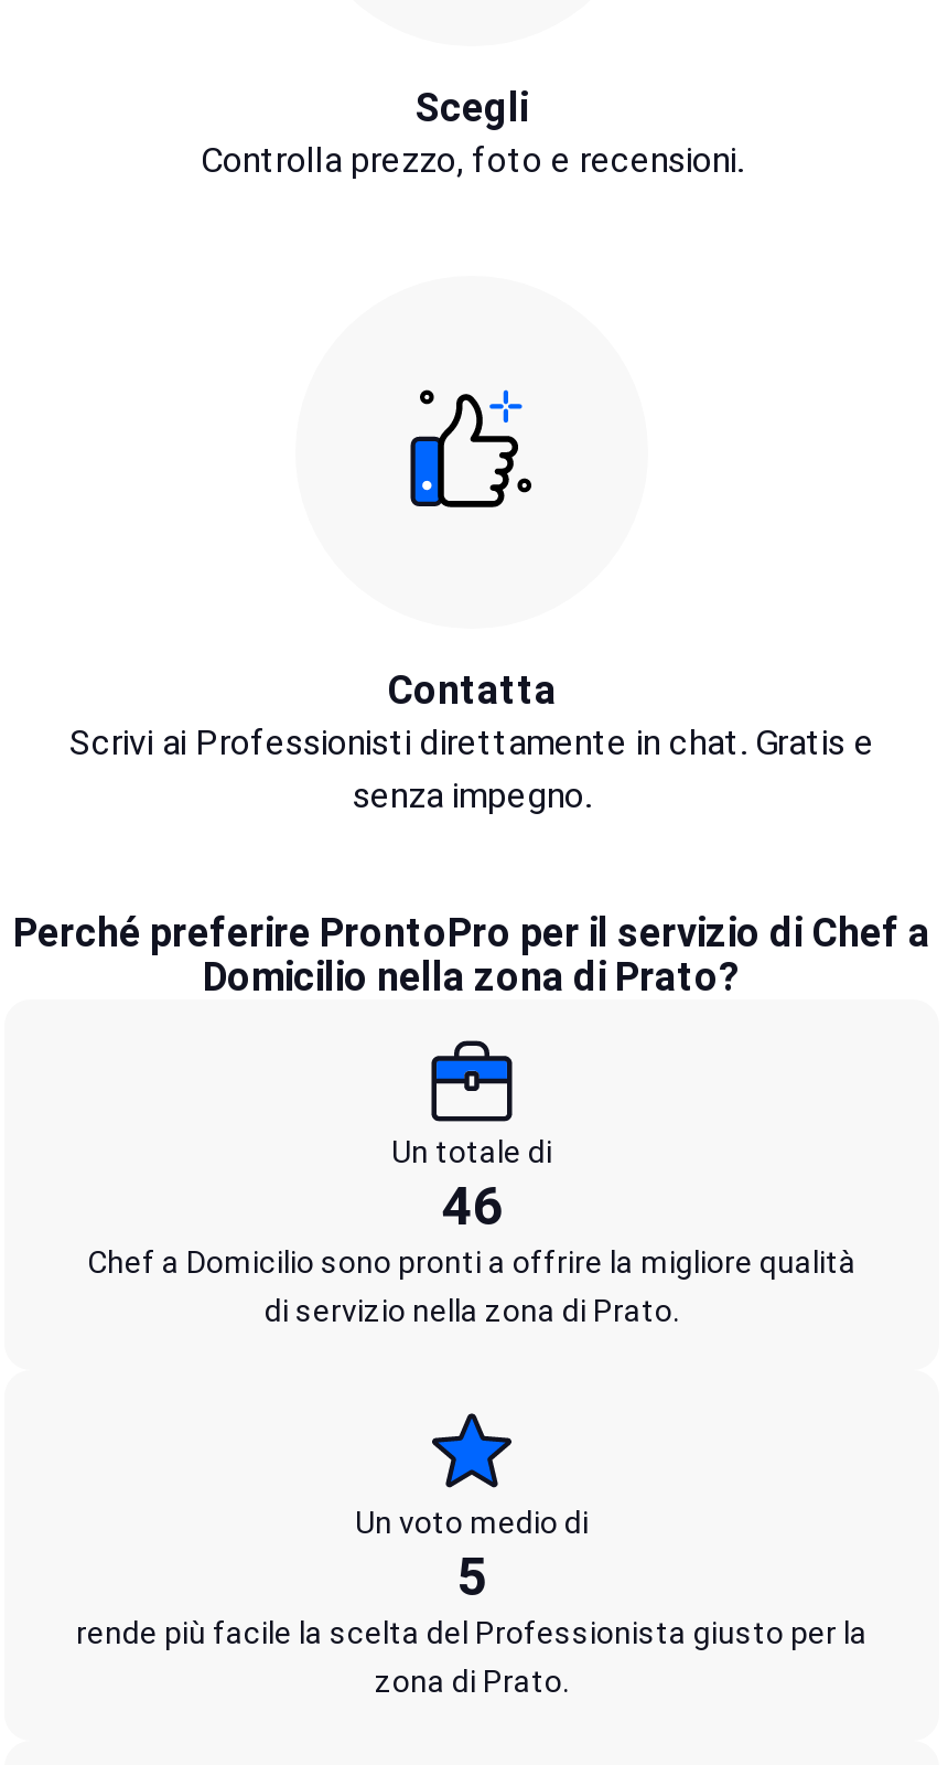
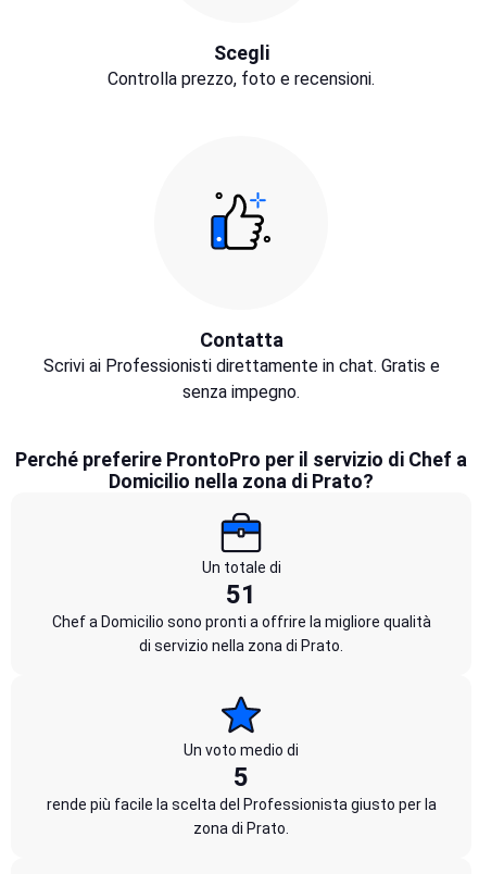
- 46
+ 51
